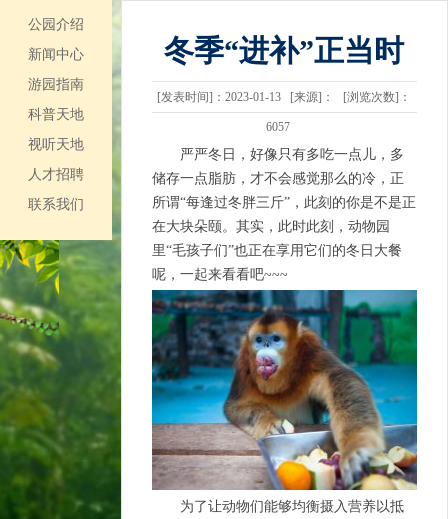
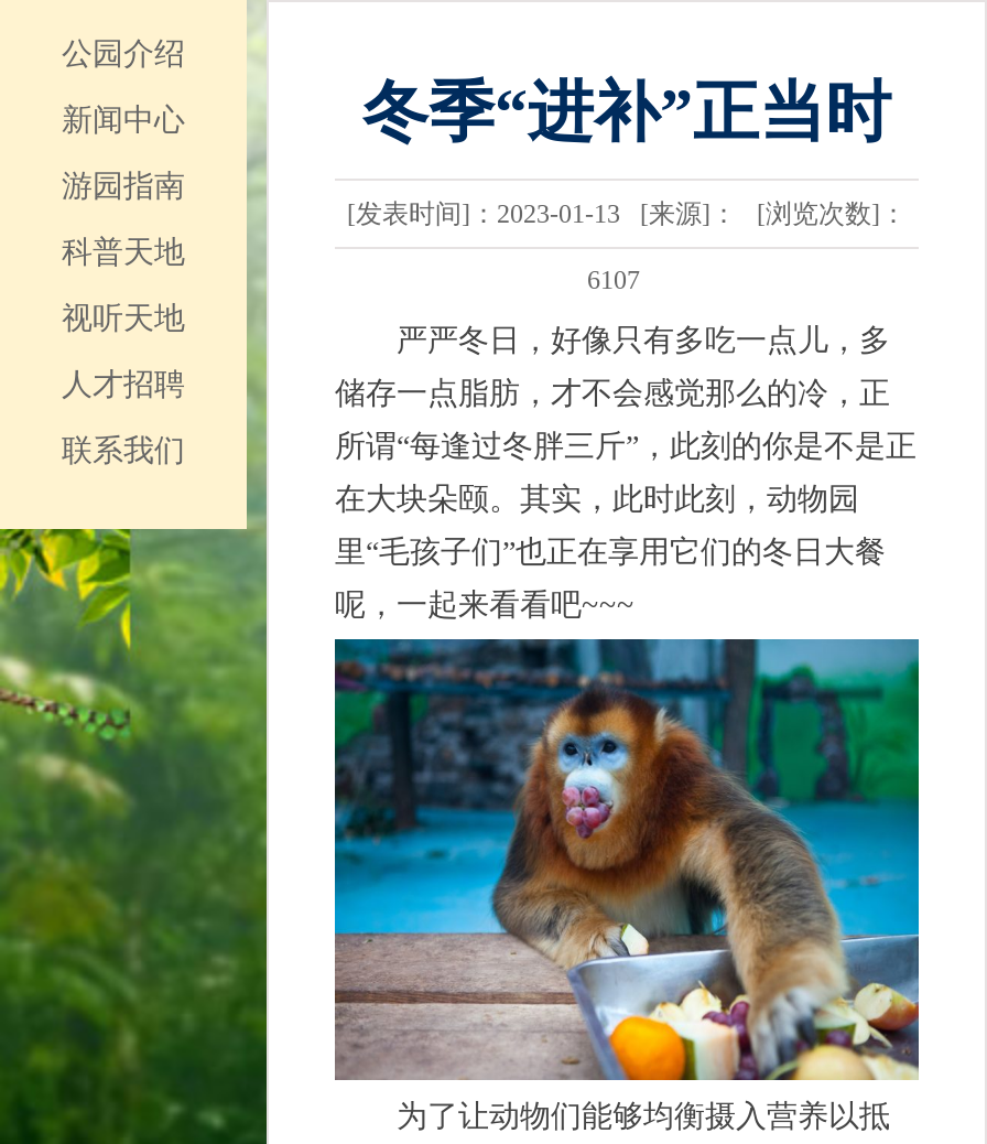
- 6057
+ 6107
